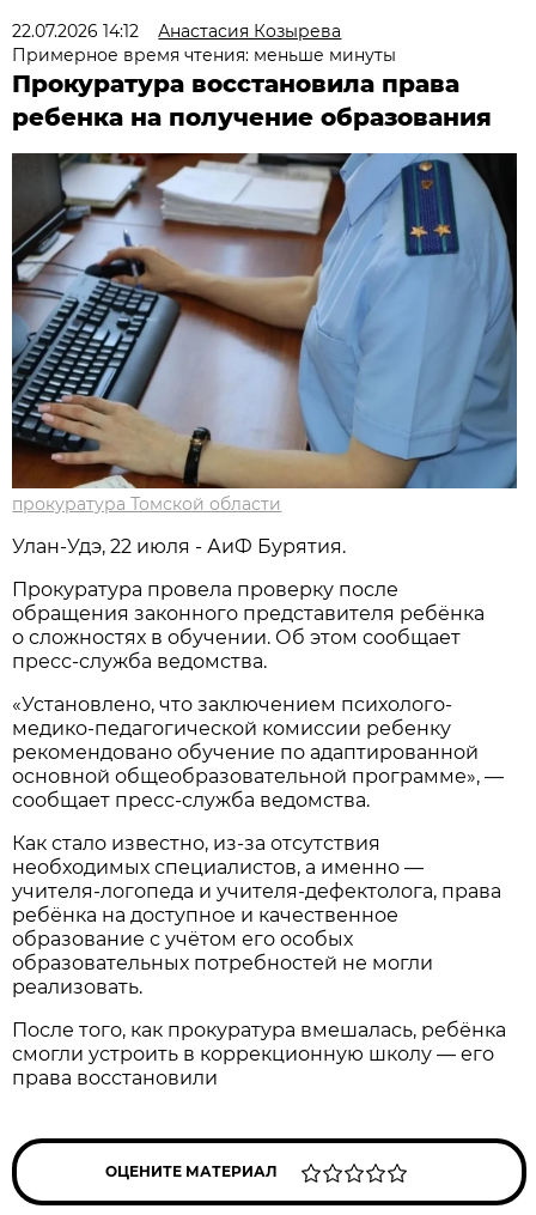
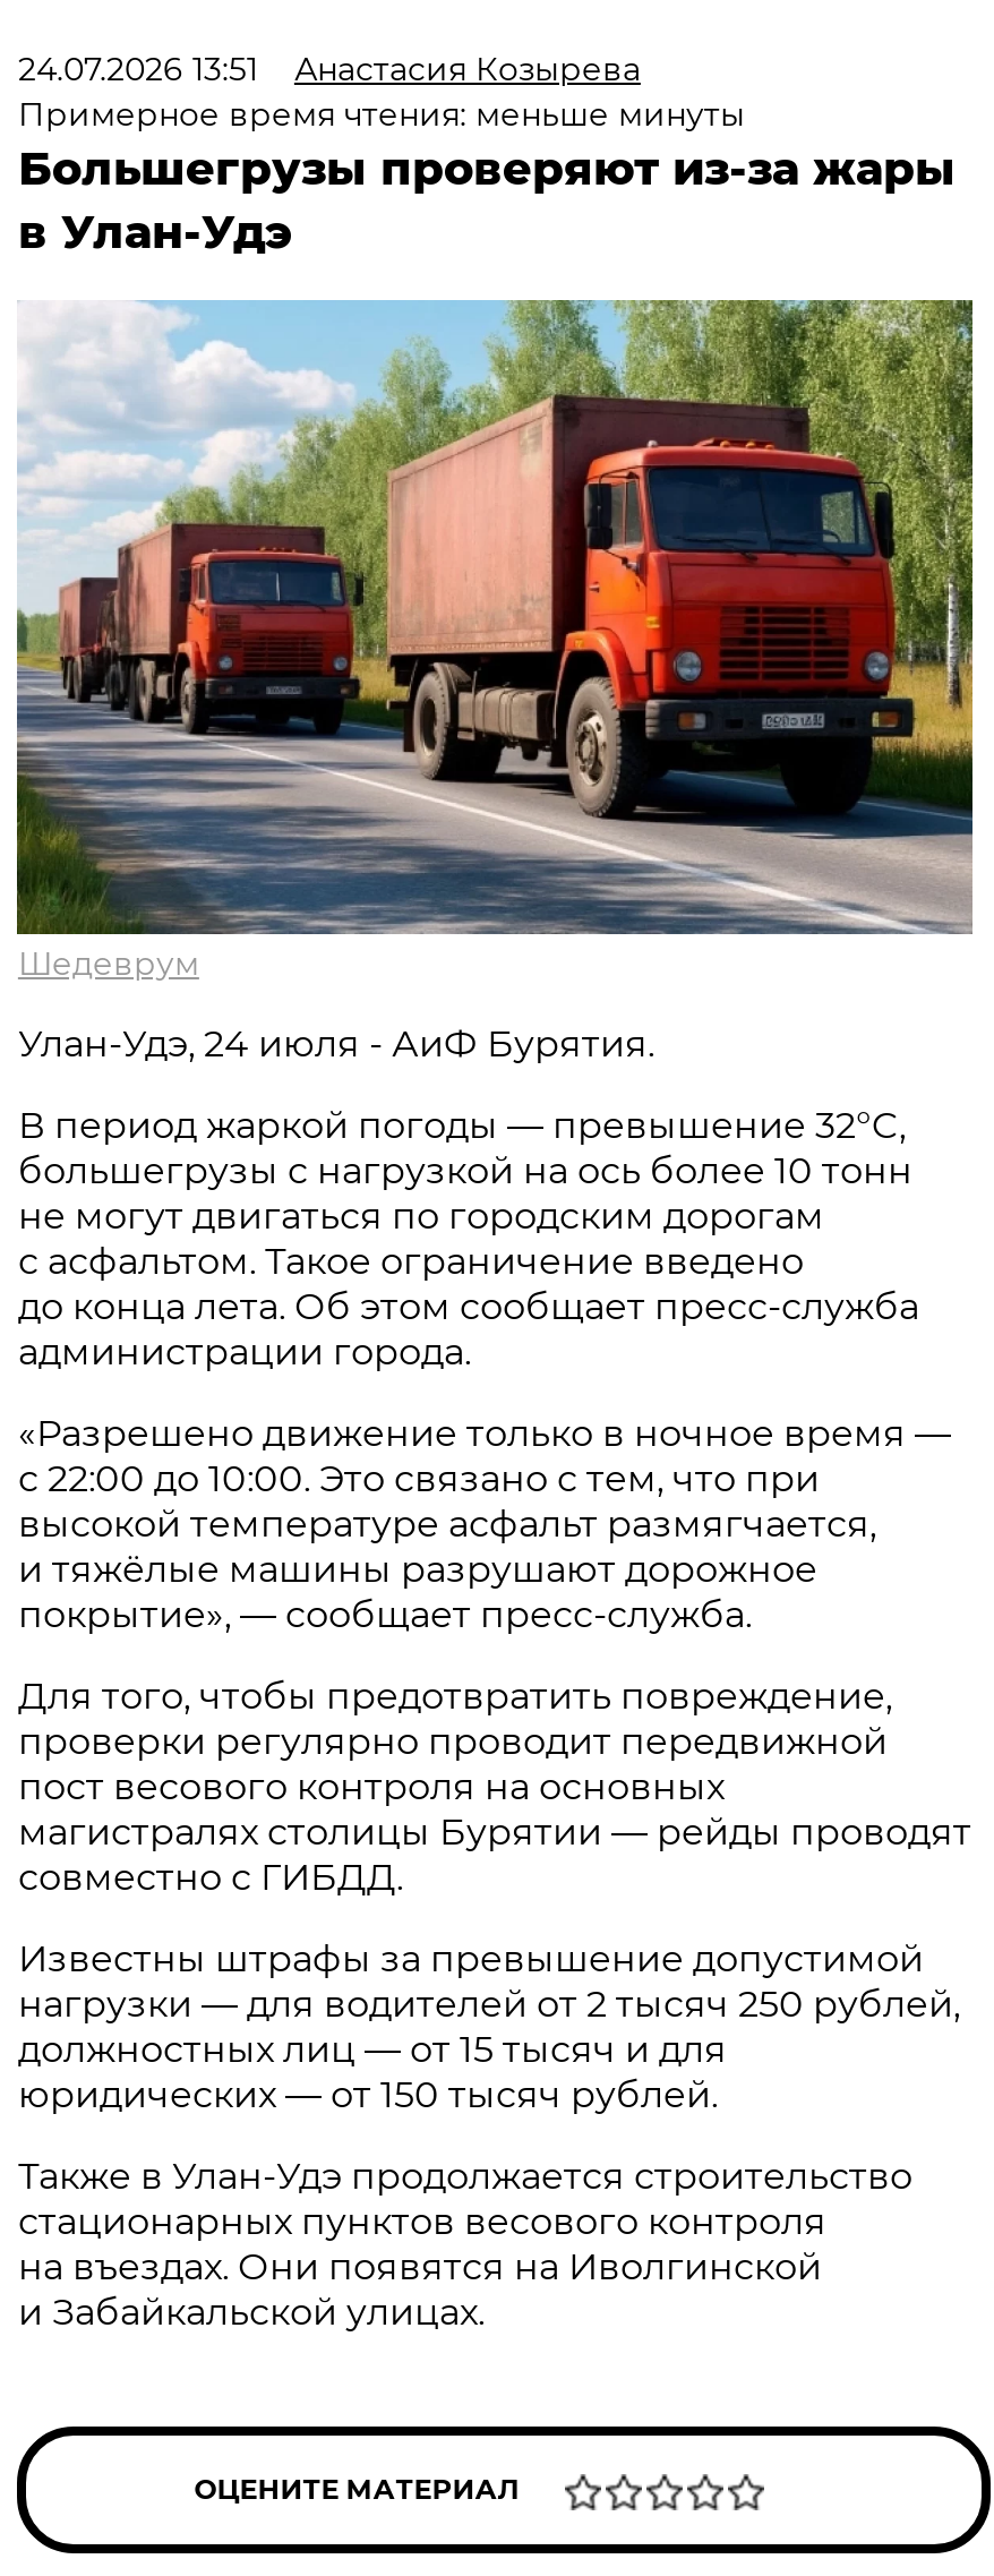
- 22.07.2026 14:12 Анастасия Козырева
+ 24.07.2026 13:51 Анастасия Козырева

- Прокуратура восстановила права
- ребенка на получение образования
+ Большегрузы проверяют из-за жары
+ в Улан-Удэ

- [image]
- прокуратура Томской области
- Улан-Удэ, 22 июля - АиФ Бурятия.
- Прокуратура провела проверку после
- обращения законного представителя ребёнка
- о сложностях в обучении. Об этом сообщает
- пресс-служба ведомства.
- «Установлено, что заключением психолого-
- медико-педагогической комиссии ребенку
- рекомендовано обучение по адаптированной
- основной общеобразовательной программе», —
- сообщает пресс-служба ведомства.
- Как стало известно, из-за отсутствия
- необходимых специалистов, а именно —
- учителя-логопеда и учителя-дефектолога, права
- ребёнка на доступное и качественное
- образование с учётом его особых
- образовательных потребностей не могли
- реализовать.
- После того, как прокуратура вмешалась, ребёнка
- смогли устроить в коррекционную школу — его
- права восстановили
+ [image]
+ Шедеврум
+ Улан-Удэ, 24 июля - АиФ Бурятия.
+ В период жаркой погоды — превышение 32°C,
+ большегрузы с нагрузкой на ось более 10 тонн
+ не могут двигаться по городским дорогам
+ с асфальтом. Такое ограничение введено
+ до конца лета. Об этом сообщает пресс-служба
+ администрации города.
+ «Разрешено движение только в ночное время —
+ с 22:00 до 10:00. Это связано с тем, что при
+ высокой температуре асфальт размягчается,
+ и тяжёлые машины разрушают дорожное
+ покрытие», — сообщает пресс-служба.
+ Для того, чтобы предотвратить повреждение,
+ проверки регулярно проводит передвижной
+ пост весового контроля на основных
+ магистралях столицы Бурятии — рейды проводят
+ совместно с ГИБДД.
+ Известны штрафы за превышение допустимой
+ нагрузки — для водителей от 2 тысяч 250 рублей,
+ должностных лиц — от 15 тысяч и для
+ юридических — от 150 тысяч рублей.
+ Также в Улан-Удэ продолжается строительство
+ стационарных пунктов весового контроля
+ на въездах. Они появятся на Иволгинской
+ и Забайкальской улицах.
